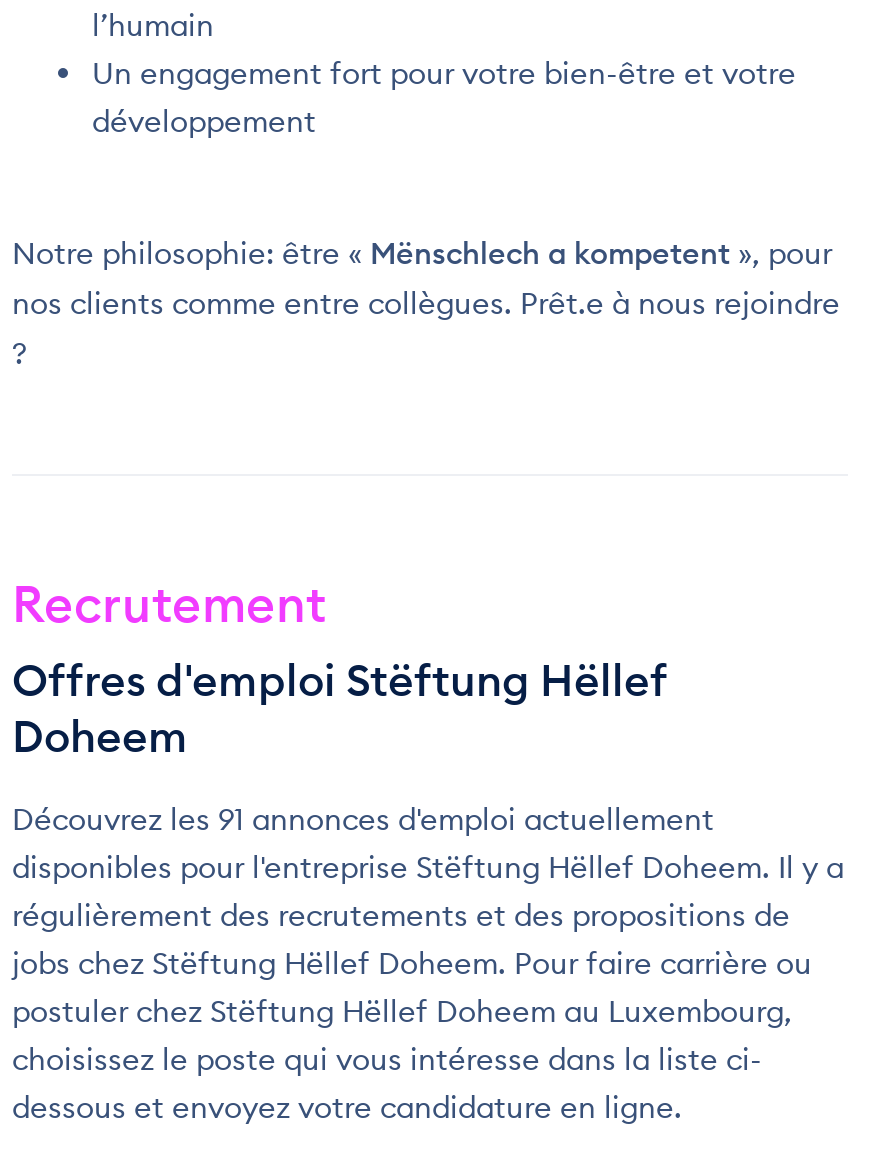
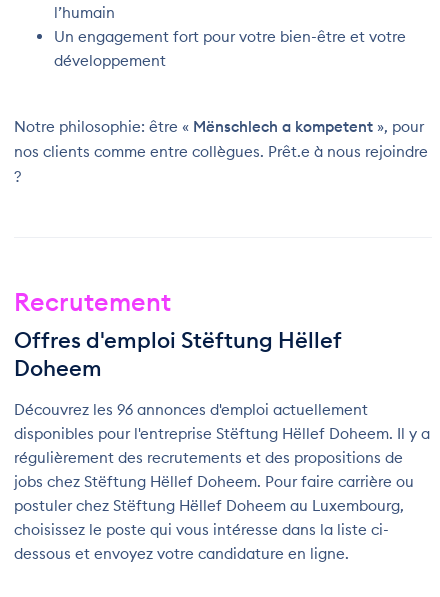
- Découvrez les 91 annonces d'emploi actuellement
+ Découvrez les 96 annonces d'emploi actuellement
